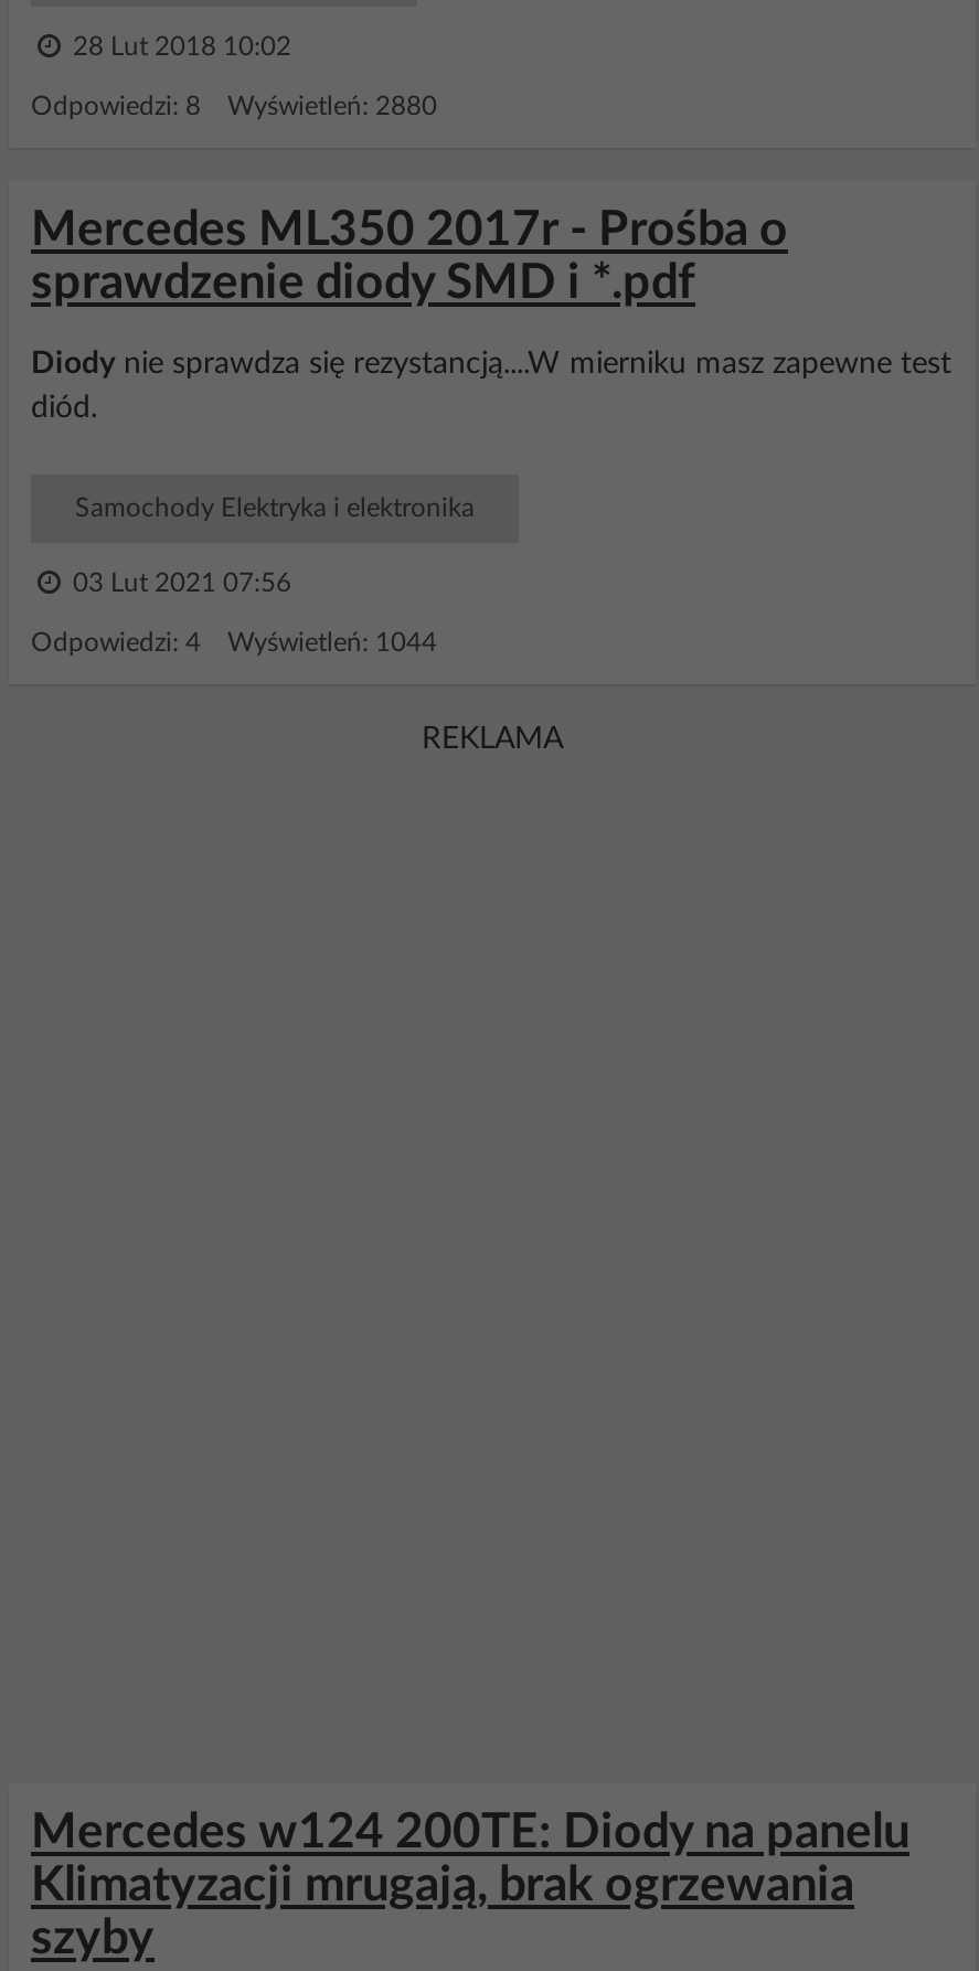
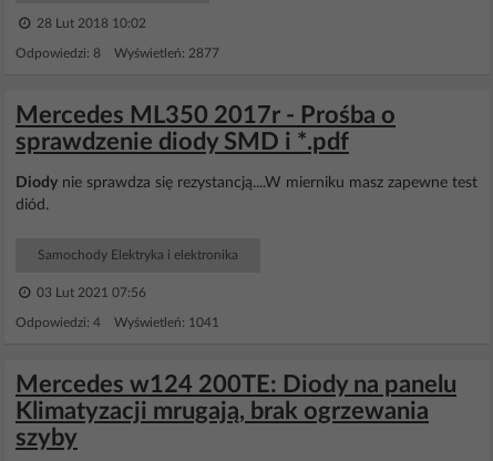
- Odpowiedzi: 8 Wyświetleń: 2880
+ Odpowiedzi: 8 Wyświetleń: 2877

- Odpowiedzi: 4 Wyświetleń: 1044
- REKLAMA
+ Odpowiedzi: 4 Wyświetleń: 1041
